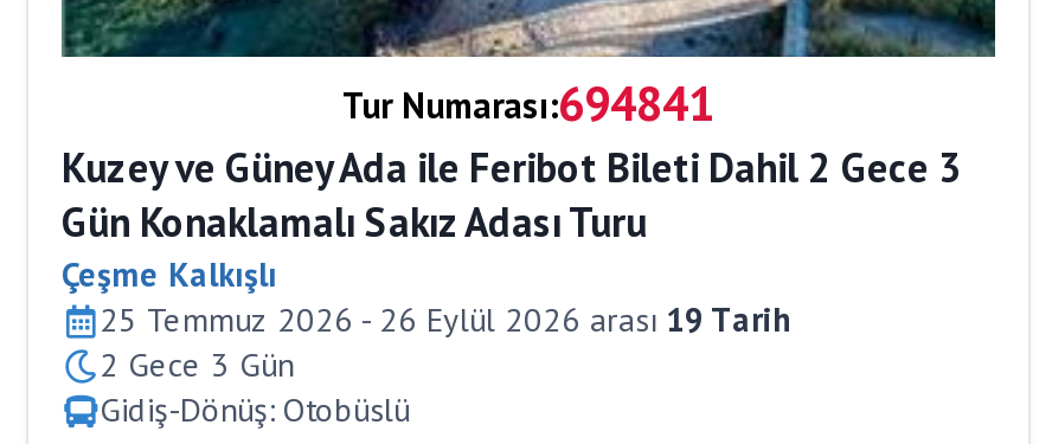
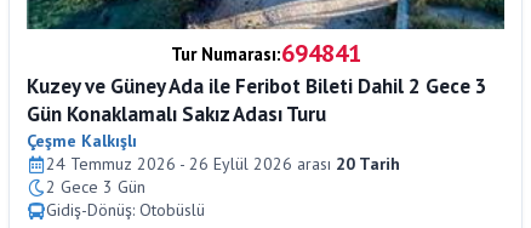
- 25 Temmuz 2026 - 26 Eylül 2026 arası 19 Tarih
+ 24 Temmuz 2026 - 26 Eylül 2026 arası 20 Tarih
